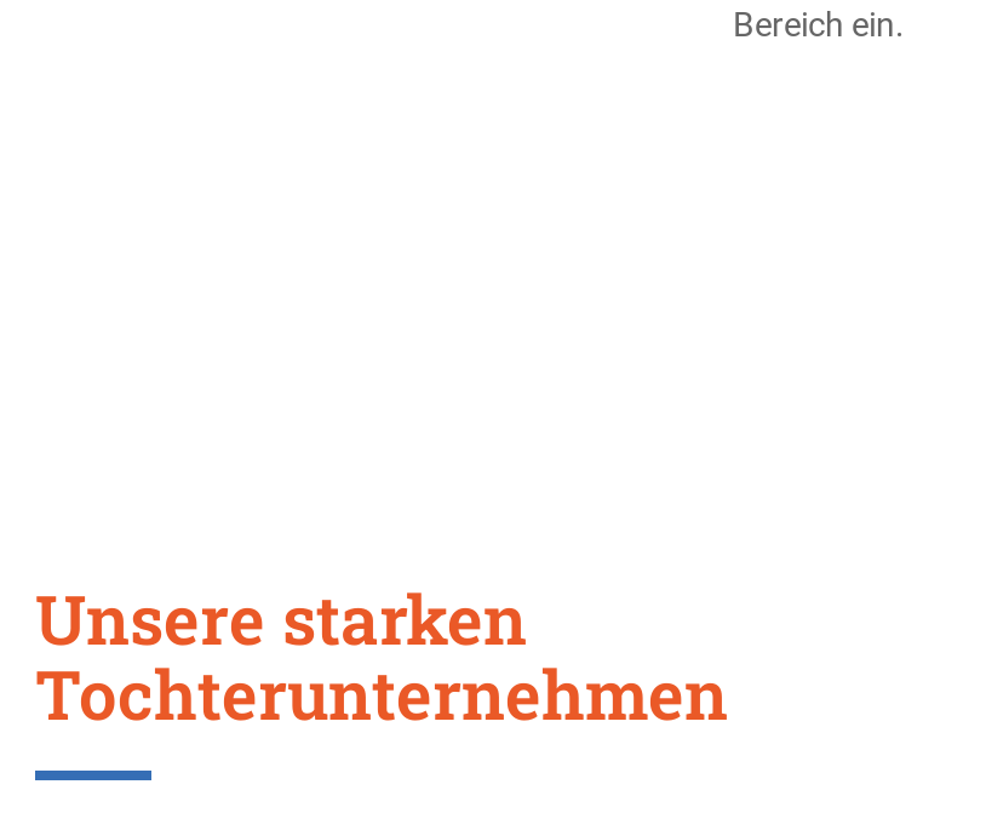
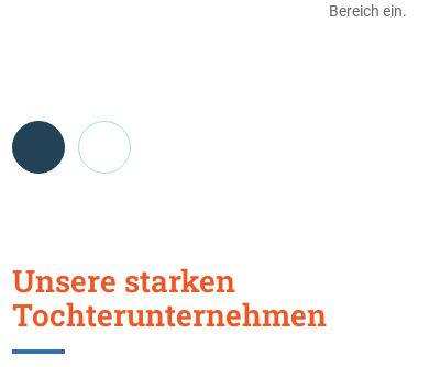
+ [image]
